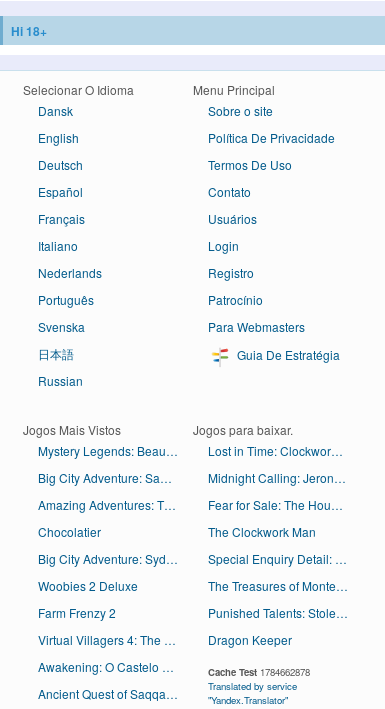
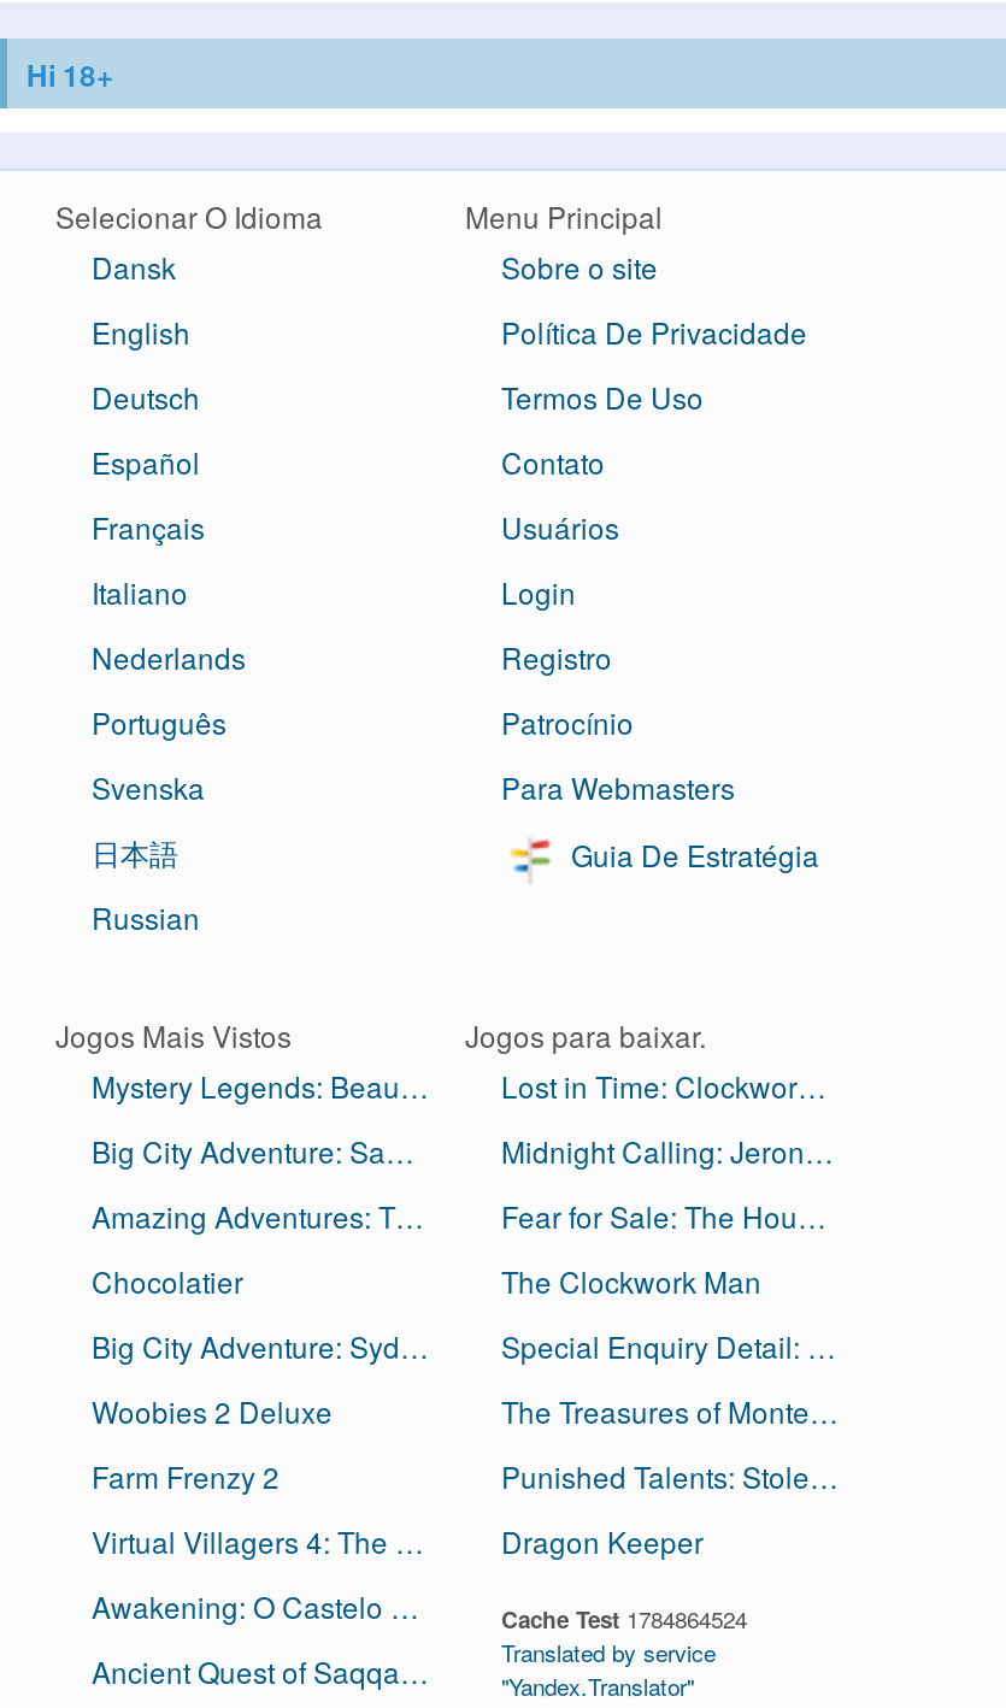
- Cache Test 1784662878
+ Cache Test 1784864524
